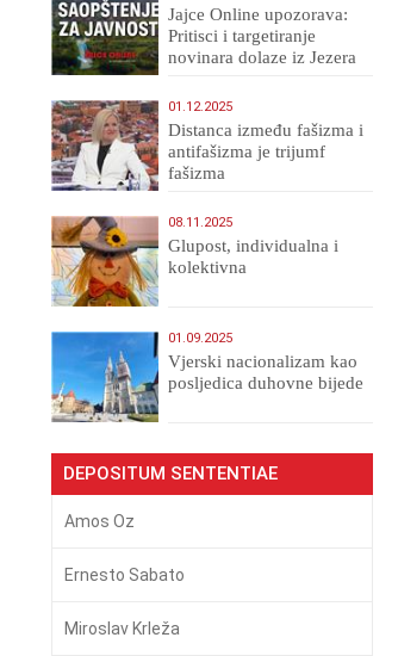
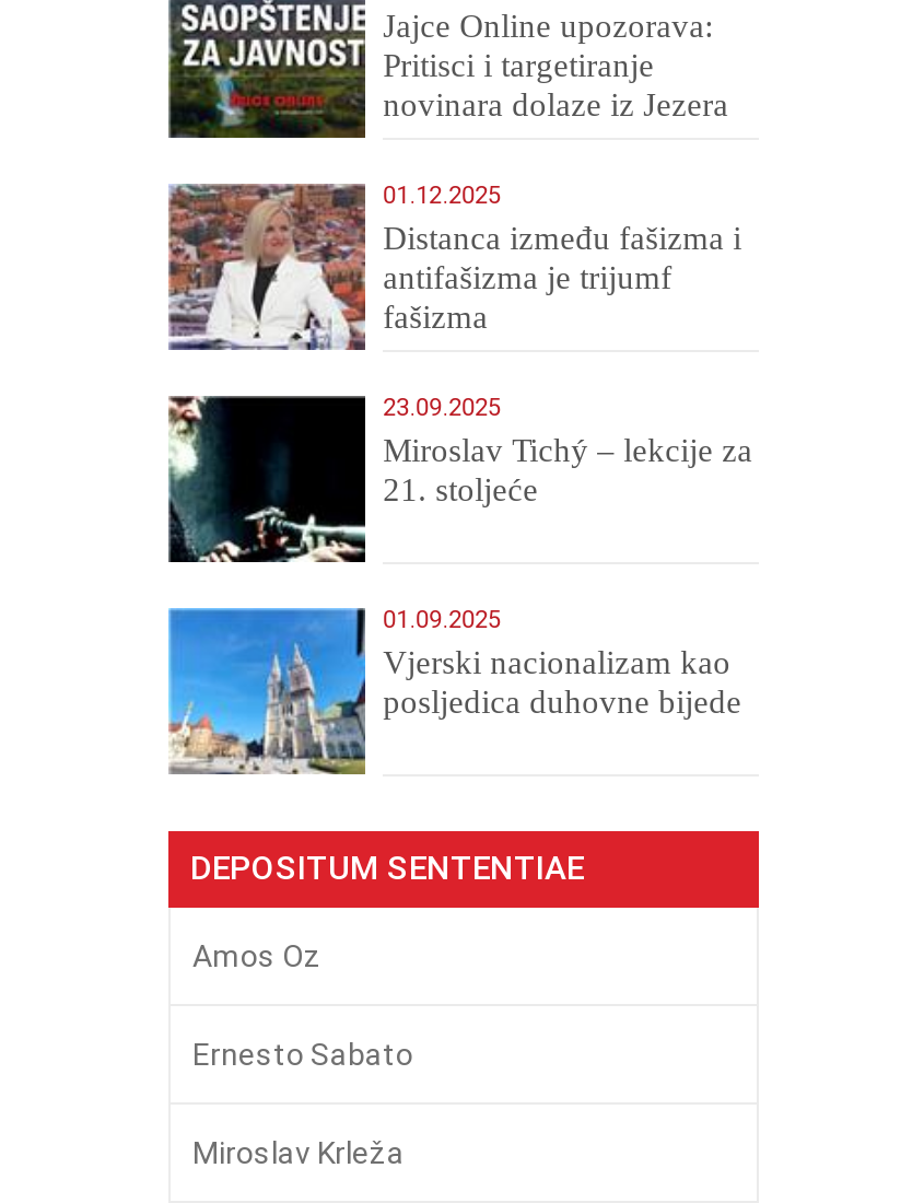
- [image]
- 08.11.2025
- Glupost, individualna i
- kolektivna
+ [image]
+ 23.09.2025
+ Miroslav Tichý – lekcije za
+ 21. stoljeće
